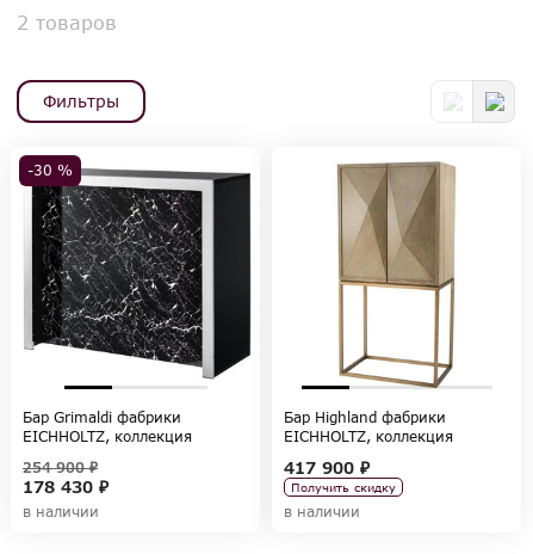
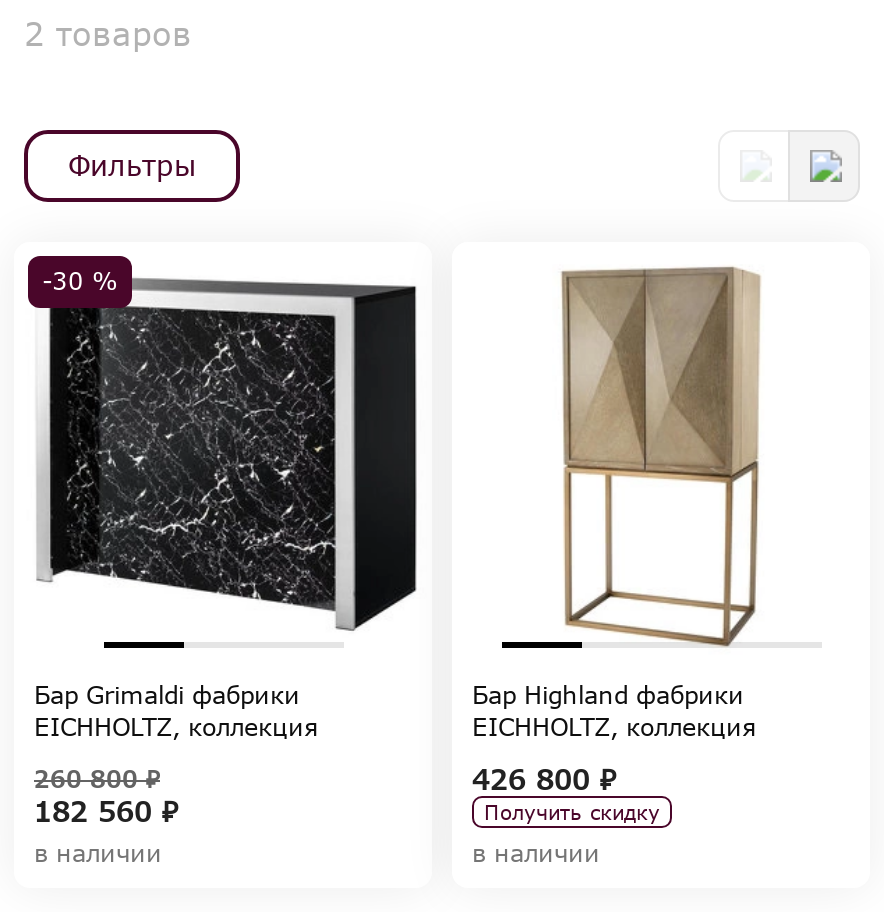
- 254 900 ₽
+ 260 800 ₽

- 417 900 ₽
+ 426 800 ₽

- 178 430 ₽
+ 182 560 ₽
